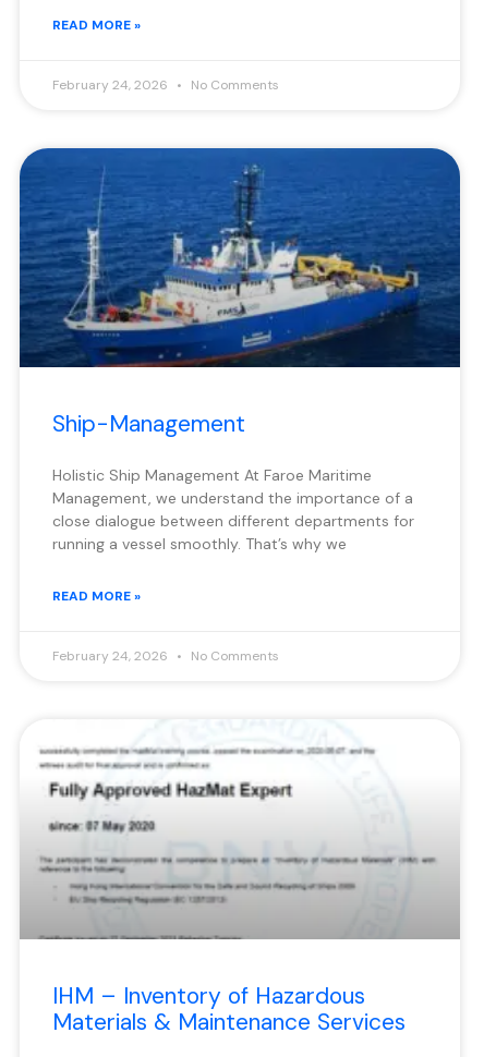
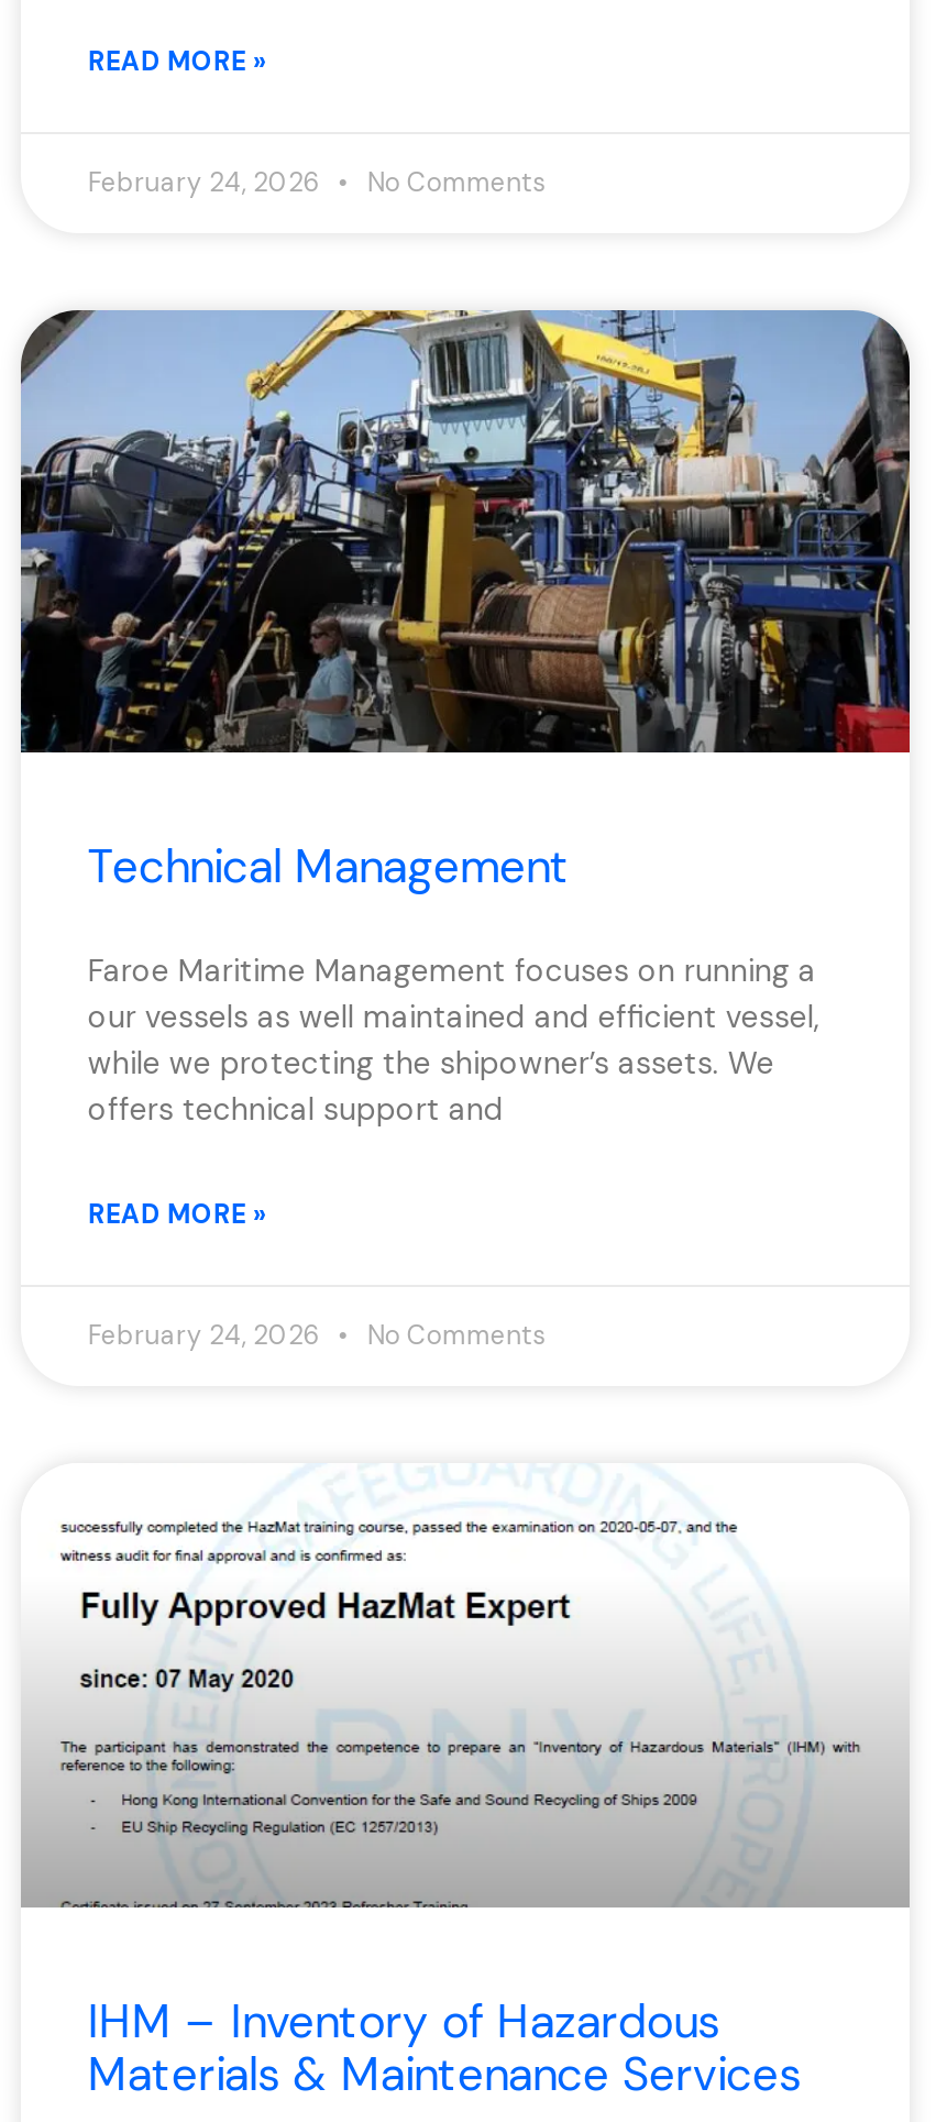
- [image]
- Ship-Management
+ [image]
+ Technical Management

- Holistic Ship Management At Faroe Maritime
- Management, we understand the importance of a
- close dialogue between different departments for
- running a vessel smoothly. That’s why we
+ Faroe Maritime Management focuses on running a
+ our vessels as well maintained and efficient vessel,
+ while we protecting the shipowner’s assets. We
+ offers technical support and
